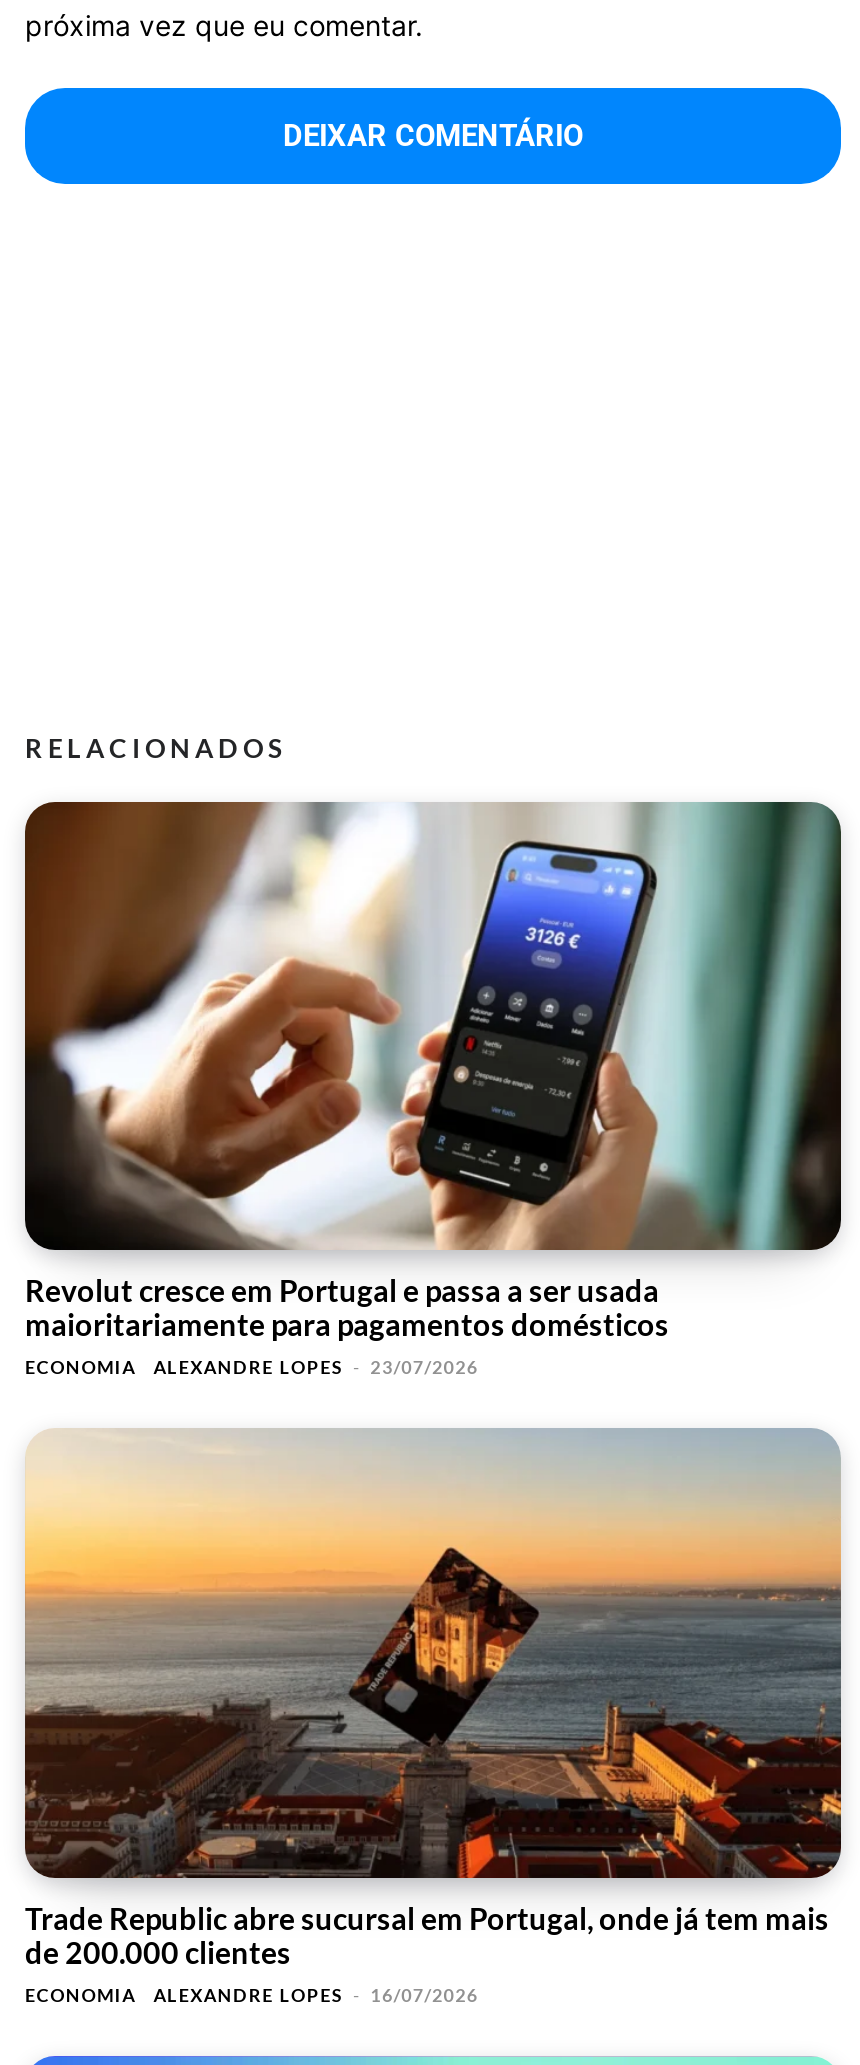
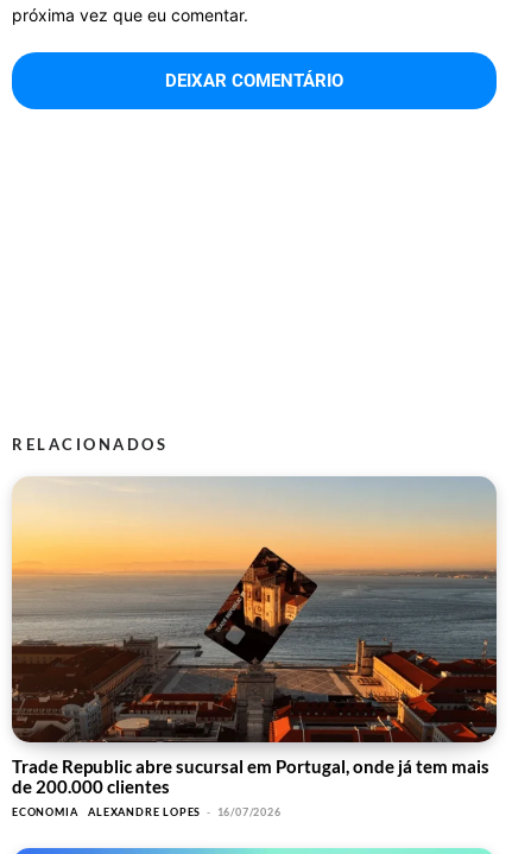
- [image]
- Revolut cresce em Portugal e passa a ser usada
- maioritariamente para pagamentos domésticos
- ECONOMIA
- ALEXANDRE LOPES - 23/07/2026
